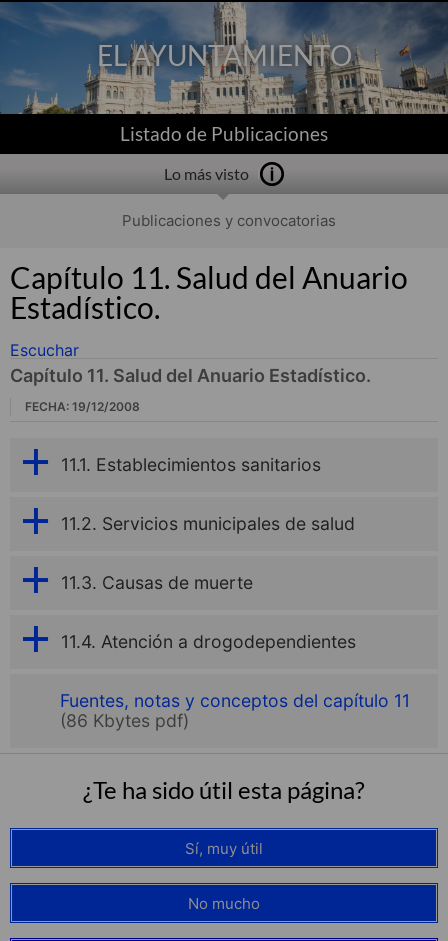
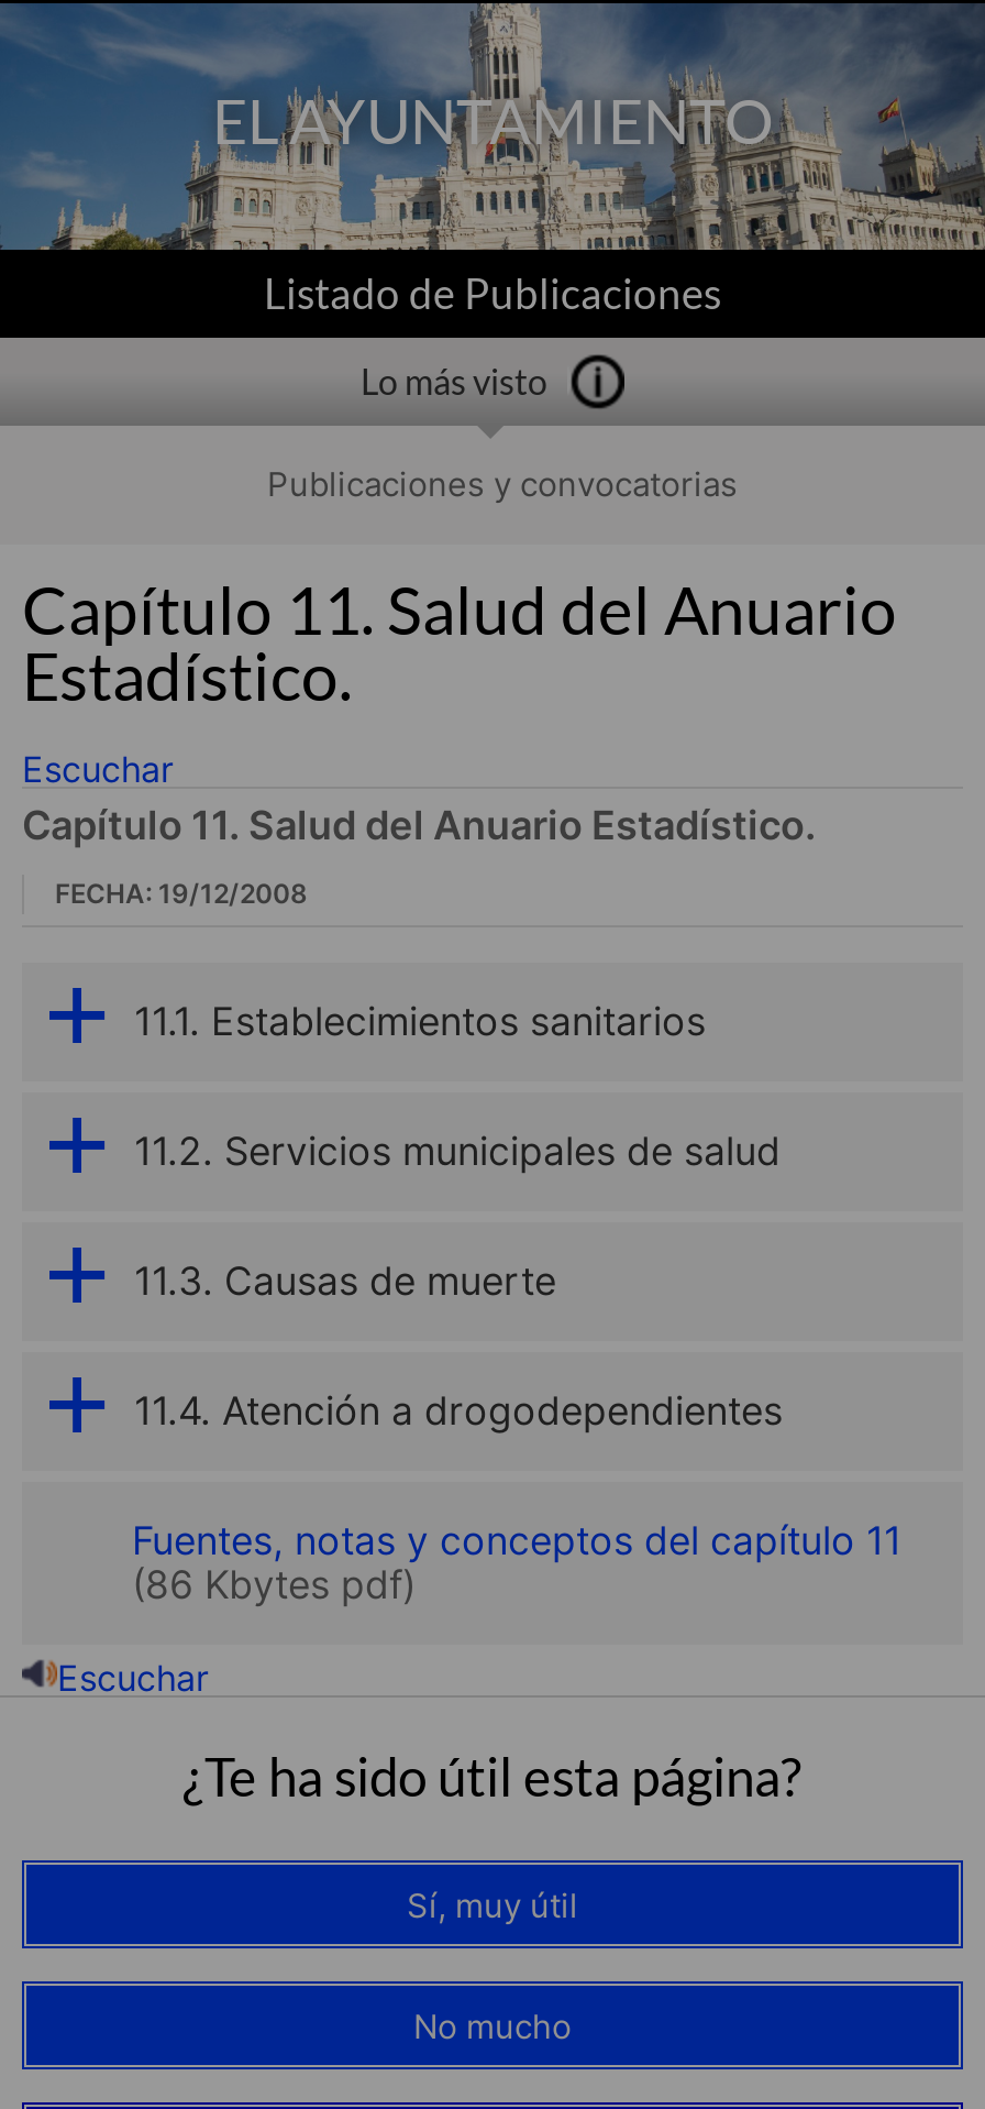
+ Escuchar
